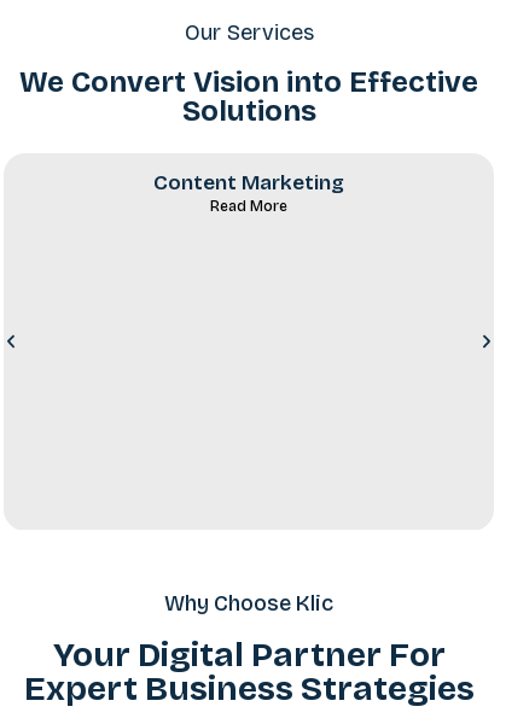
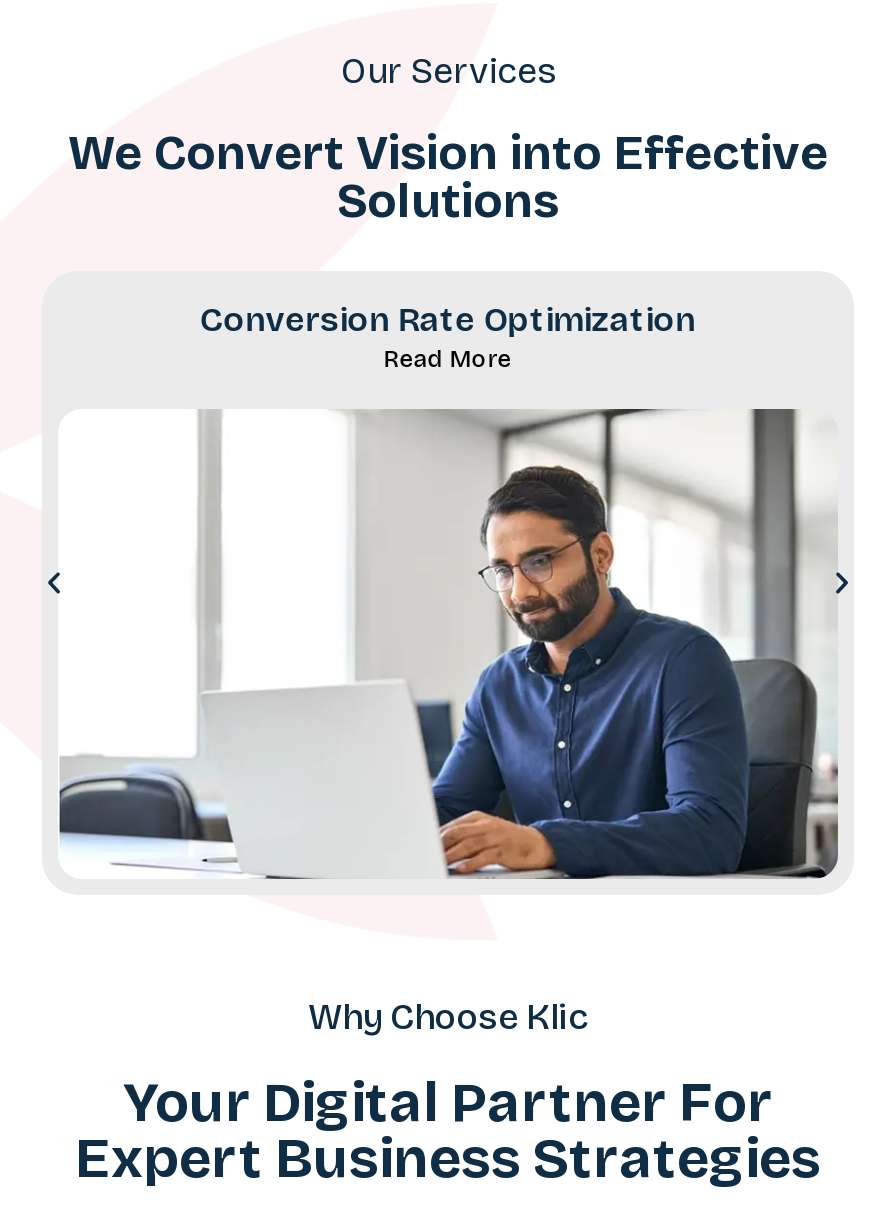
- Content Marketing
+ Conversion Rate Optimization

+ [image]
